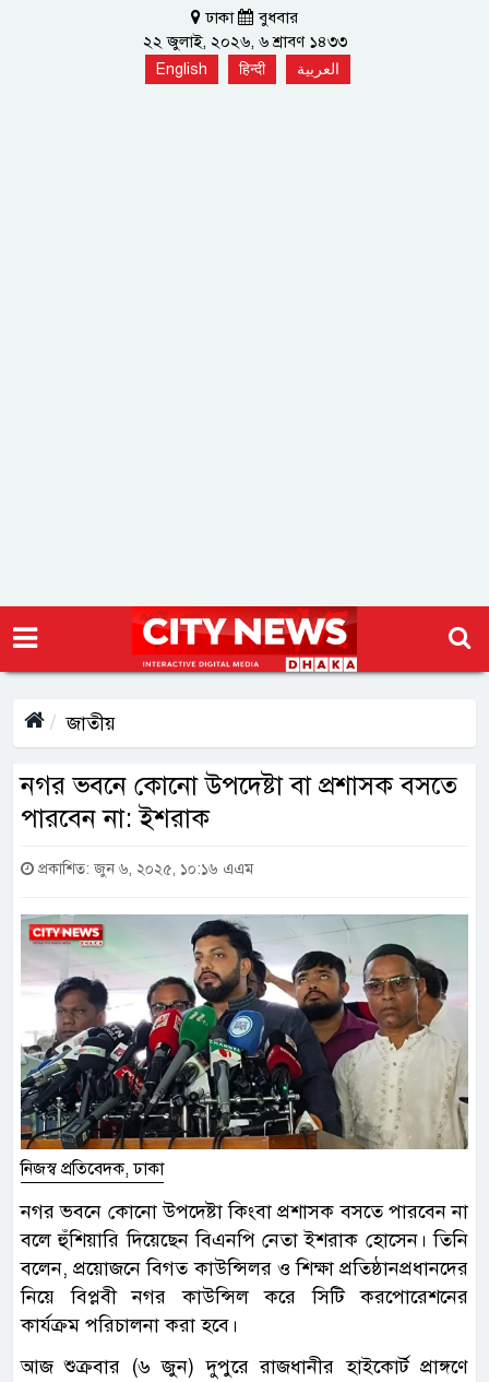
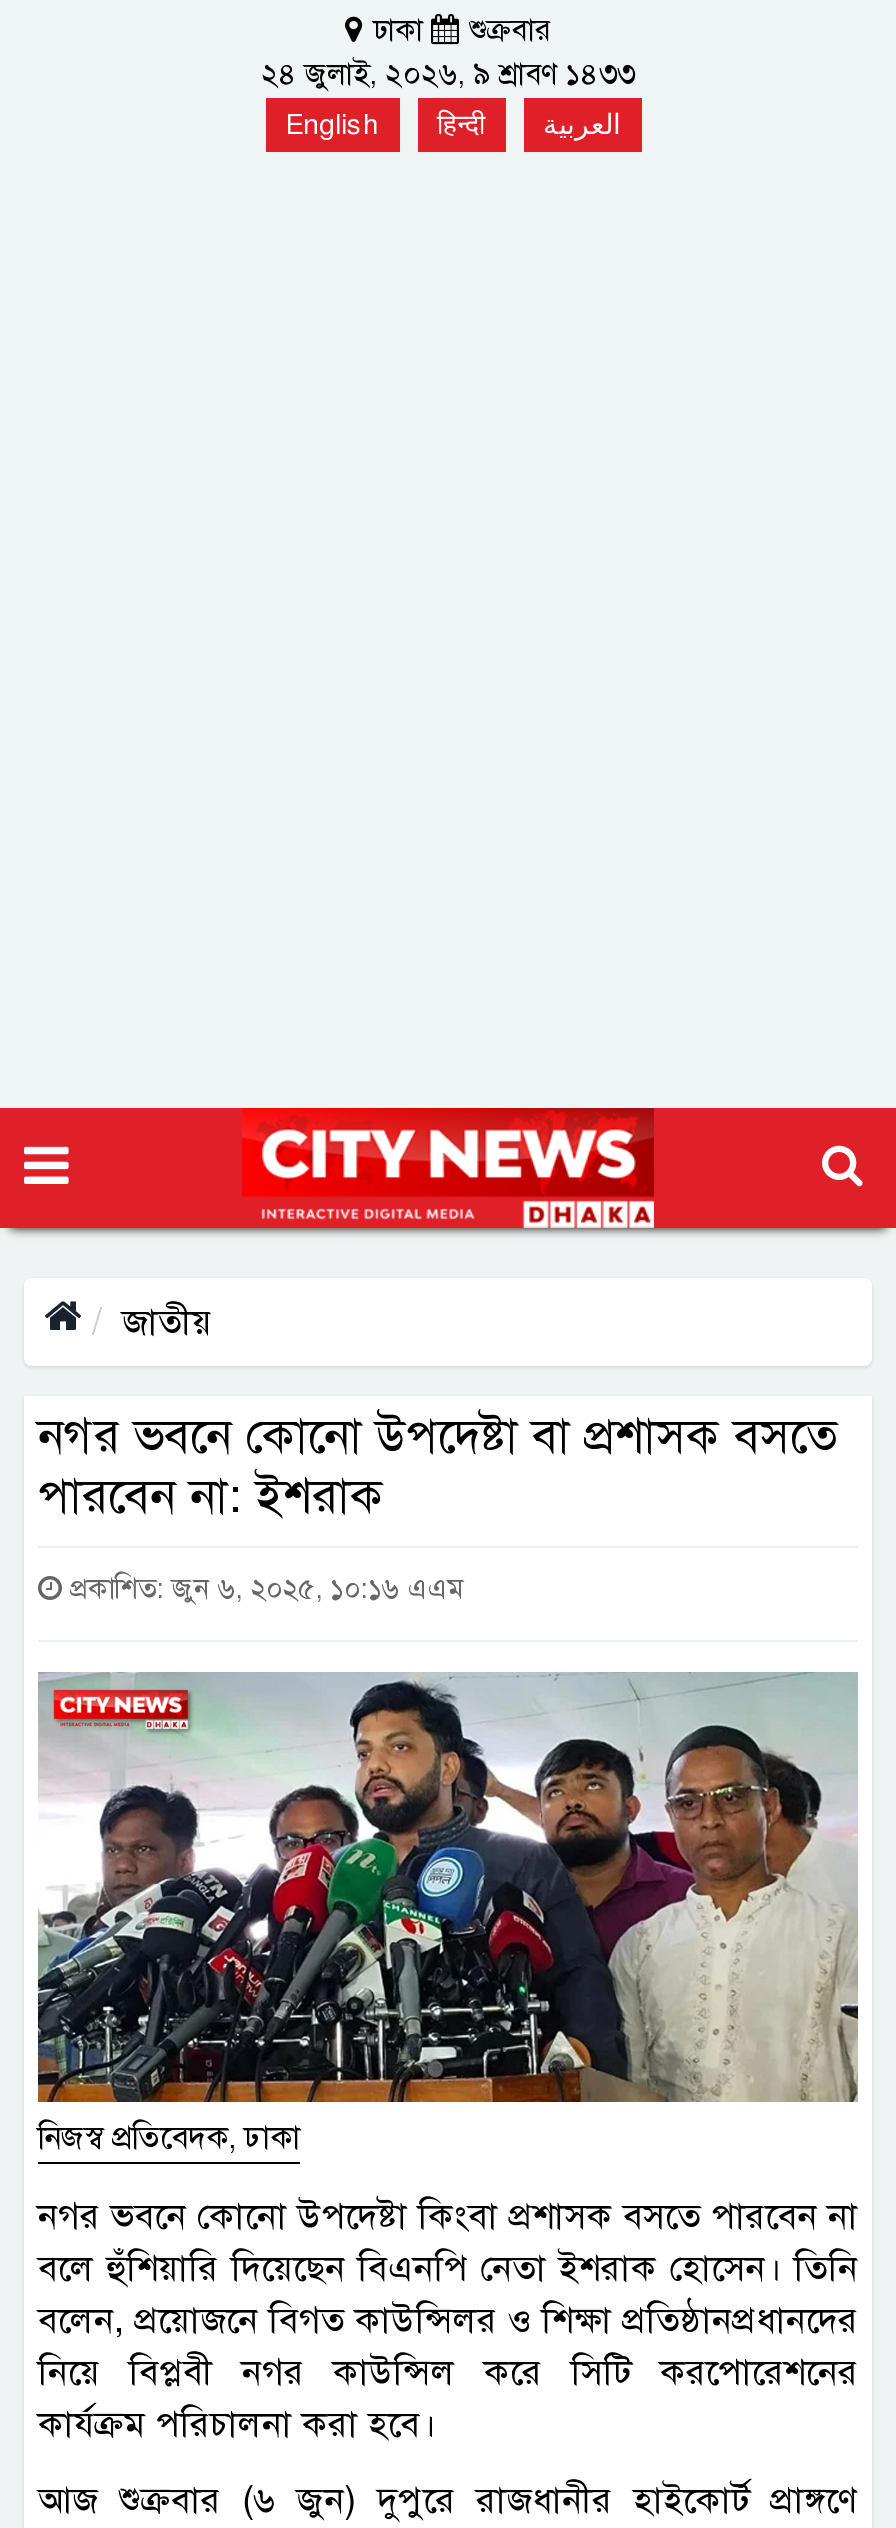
- বুধবার
- ২২ জুলাই, ২০২৬, ৬ শ্রাবণ ১৪৩৩
+ শুক্রবার
+ ২৪ জুলাই, ২০২৬, ৯ শ্রাবণ ১৪৩৩
